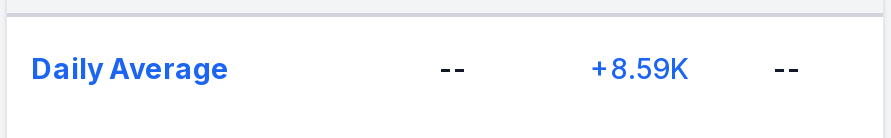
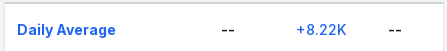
- + 8.59K
+ + 8.22K
